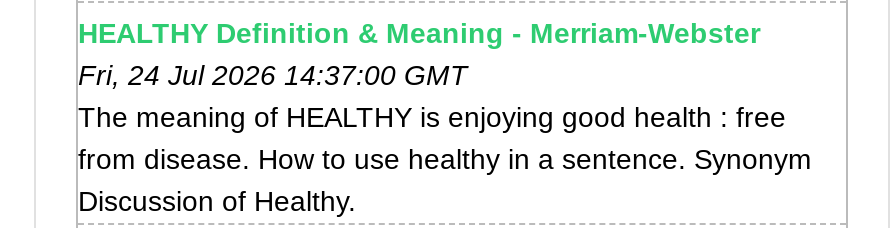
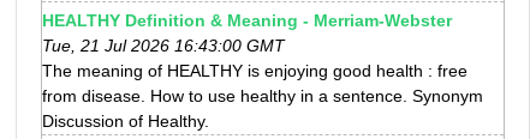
- Fri, 24 Jul 2026 14:37:00 GMT
+ Tue, 21 Jul 2026 16:43:00 GMT
